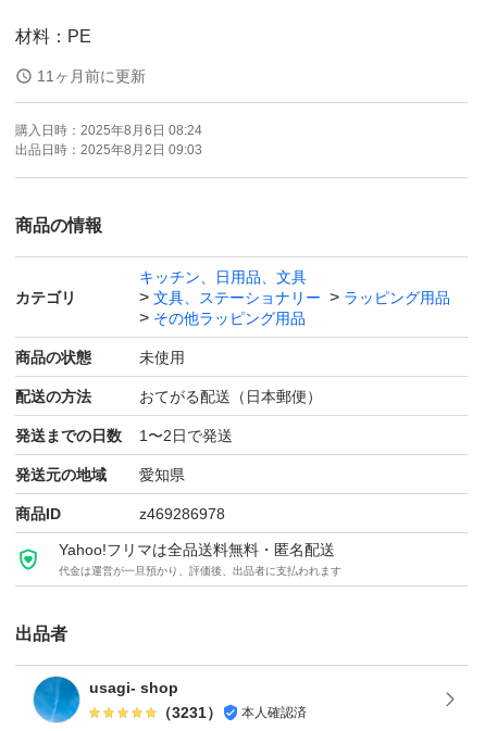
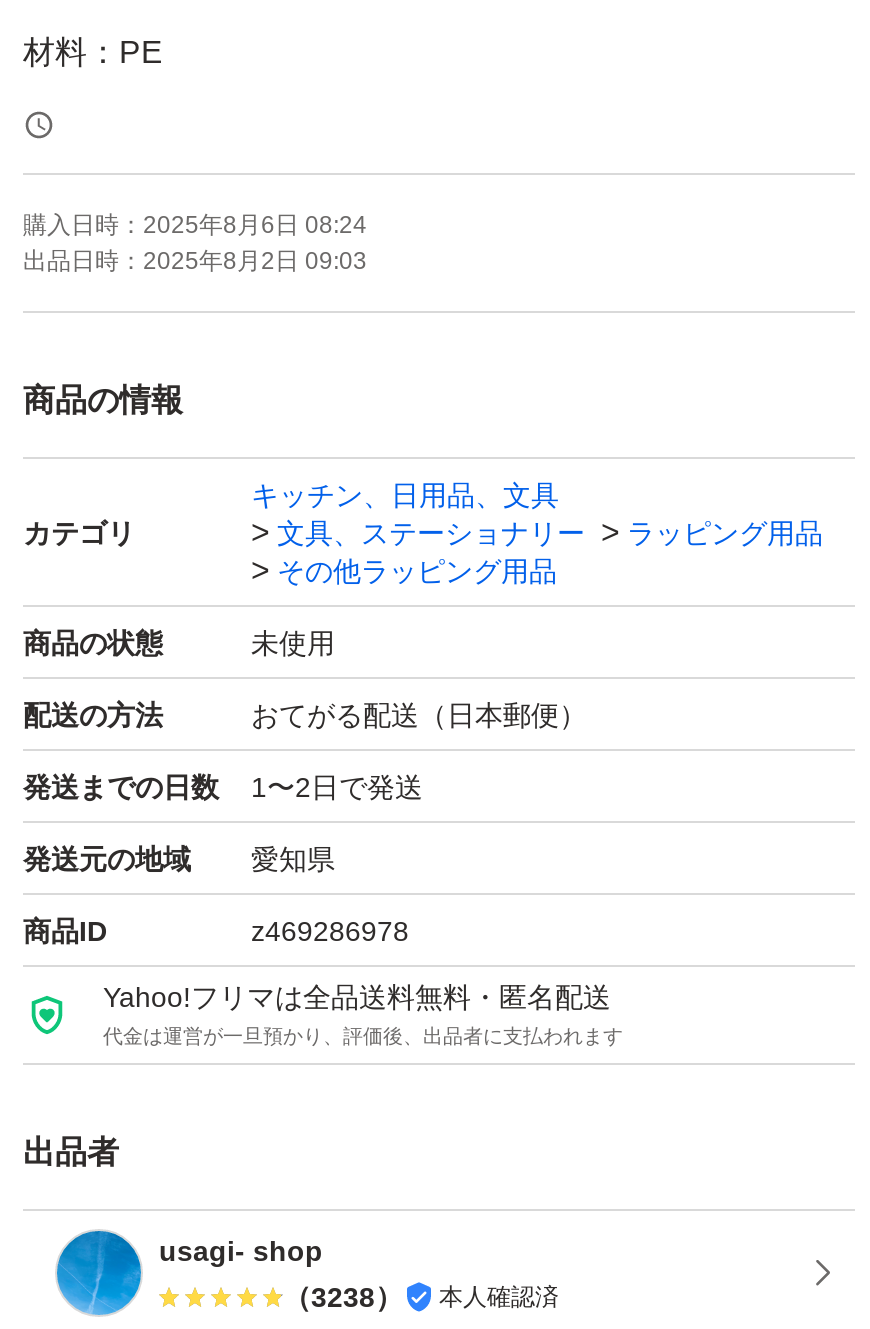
- 11ヶ月前に更新

- （3231） 本人確認済
+ （3238） 本人確認済
